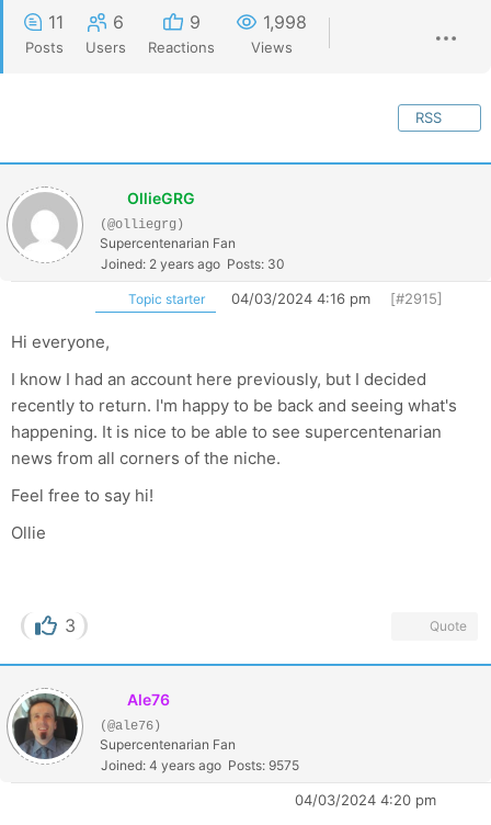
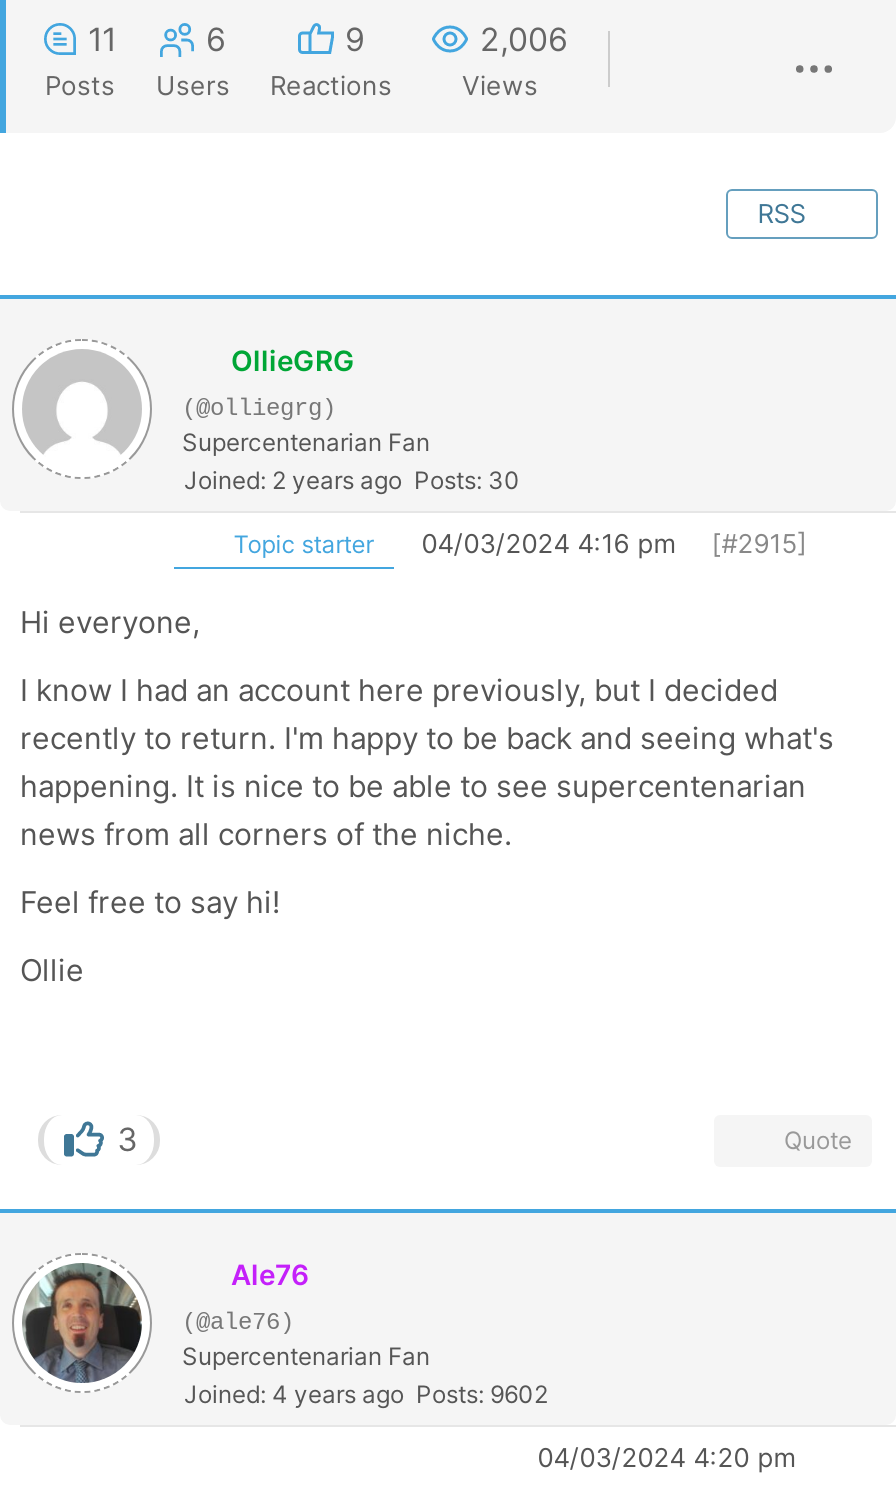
- 1,998
+ 2,006

- Joined: 4 years ago Posts: 9575
+ Joined: 4 years ago Posts: 9602
